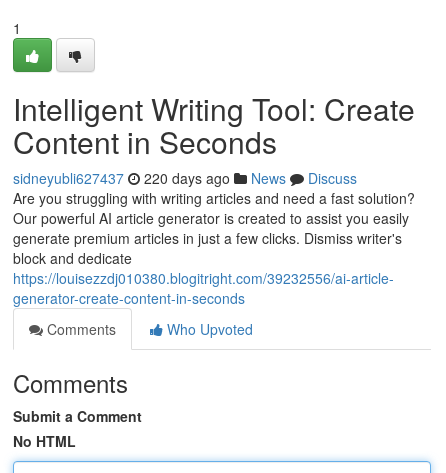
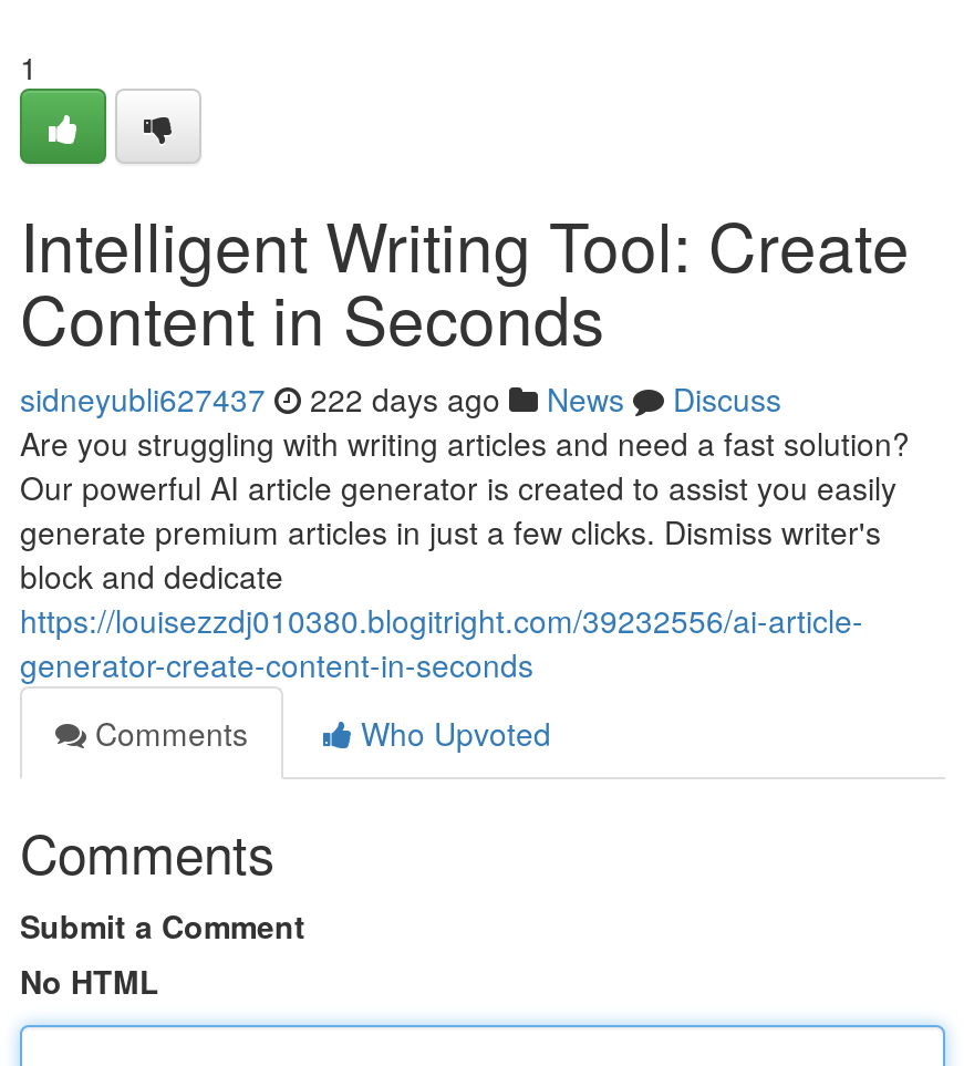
- sidneyubli627437 220 days ago News Discuss
+ sidneyubli627437 222 days ago News Discuss
